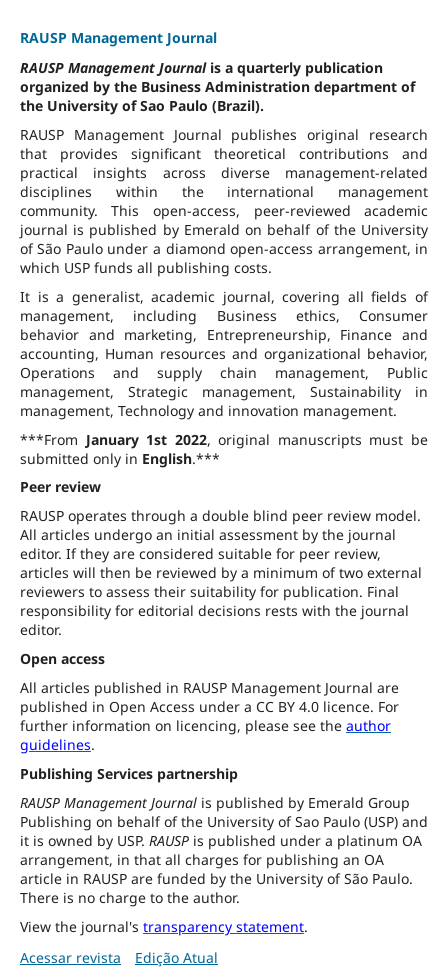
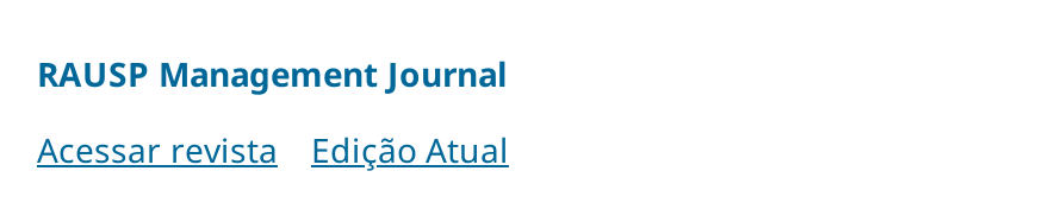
- RAUSP Management Journal is a quarterly publication
- organized by the Business Administration department of
- the University of Sao Paulo (Brazil).
- RAUSP Management Journal publishes original research
- that provides significant theoretical contributions and
- practical insights across diverse management-related
- disciplines within the international management
- community. This open-access, peer-reviewed academic
- journal is published by Emerald on behalf of the University
- of São Paulo under a diamond open-access arrangement, in
- which USP funds all publishing costs.
- It is a generalist, academic journal, covering all fields of
- management, including Business ethics, Consumer
- behavior and marketing, Entrepreneurship, Finance and
- accounting, Human resources and organizational behavior,
- Operations and supply chain management, Public
- management, Strategic management, Sustainability in
- management, Technology and innovation management.
- ***From January 1st 2022, original manuscripts must be
- submitted only in English.***
- Peer review
- RAUSP operates through a double blind peer review model.
- All articles undergo an initial assessment by the journal
- editor. If they are considered suitable for peer review,
- articles will then be reviewed by a minimum of two external
- reviewers to assess their suitability for publication. Final
- responsibility for editorial decisions rests with the journal
- editor.
- Open access
- All articles published in RAUSP Management Journal are
- published in Open Access under a CC BY 4.0 licence. For
- further information on licencing, please see the author
- guidelines.
- Publishing Services partnership
- RAUSP Management Journal is published by Emerald Group
- Publishing on behalf of the University of Sao Paulo (USP) and
- it is owned by USP. RAUSP is published under a platinum OA
- arrangement, in that all charges for publishing an OA
- article in RAUSP are funded by the University of São Paulo.
- There is no charge to the author.
- View the journal's transparency statement.
